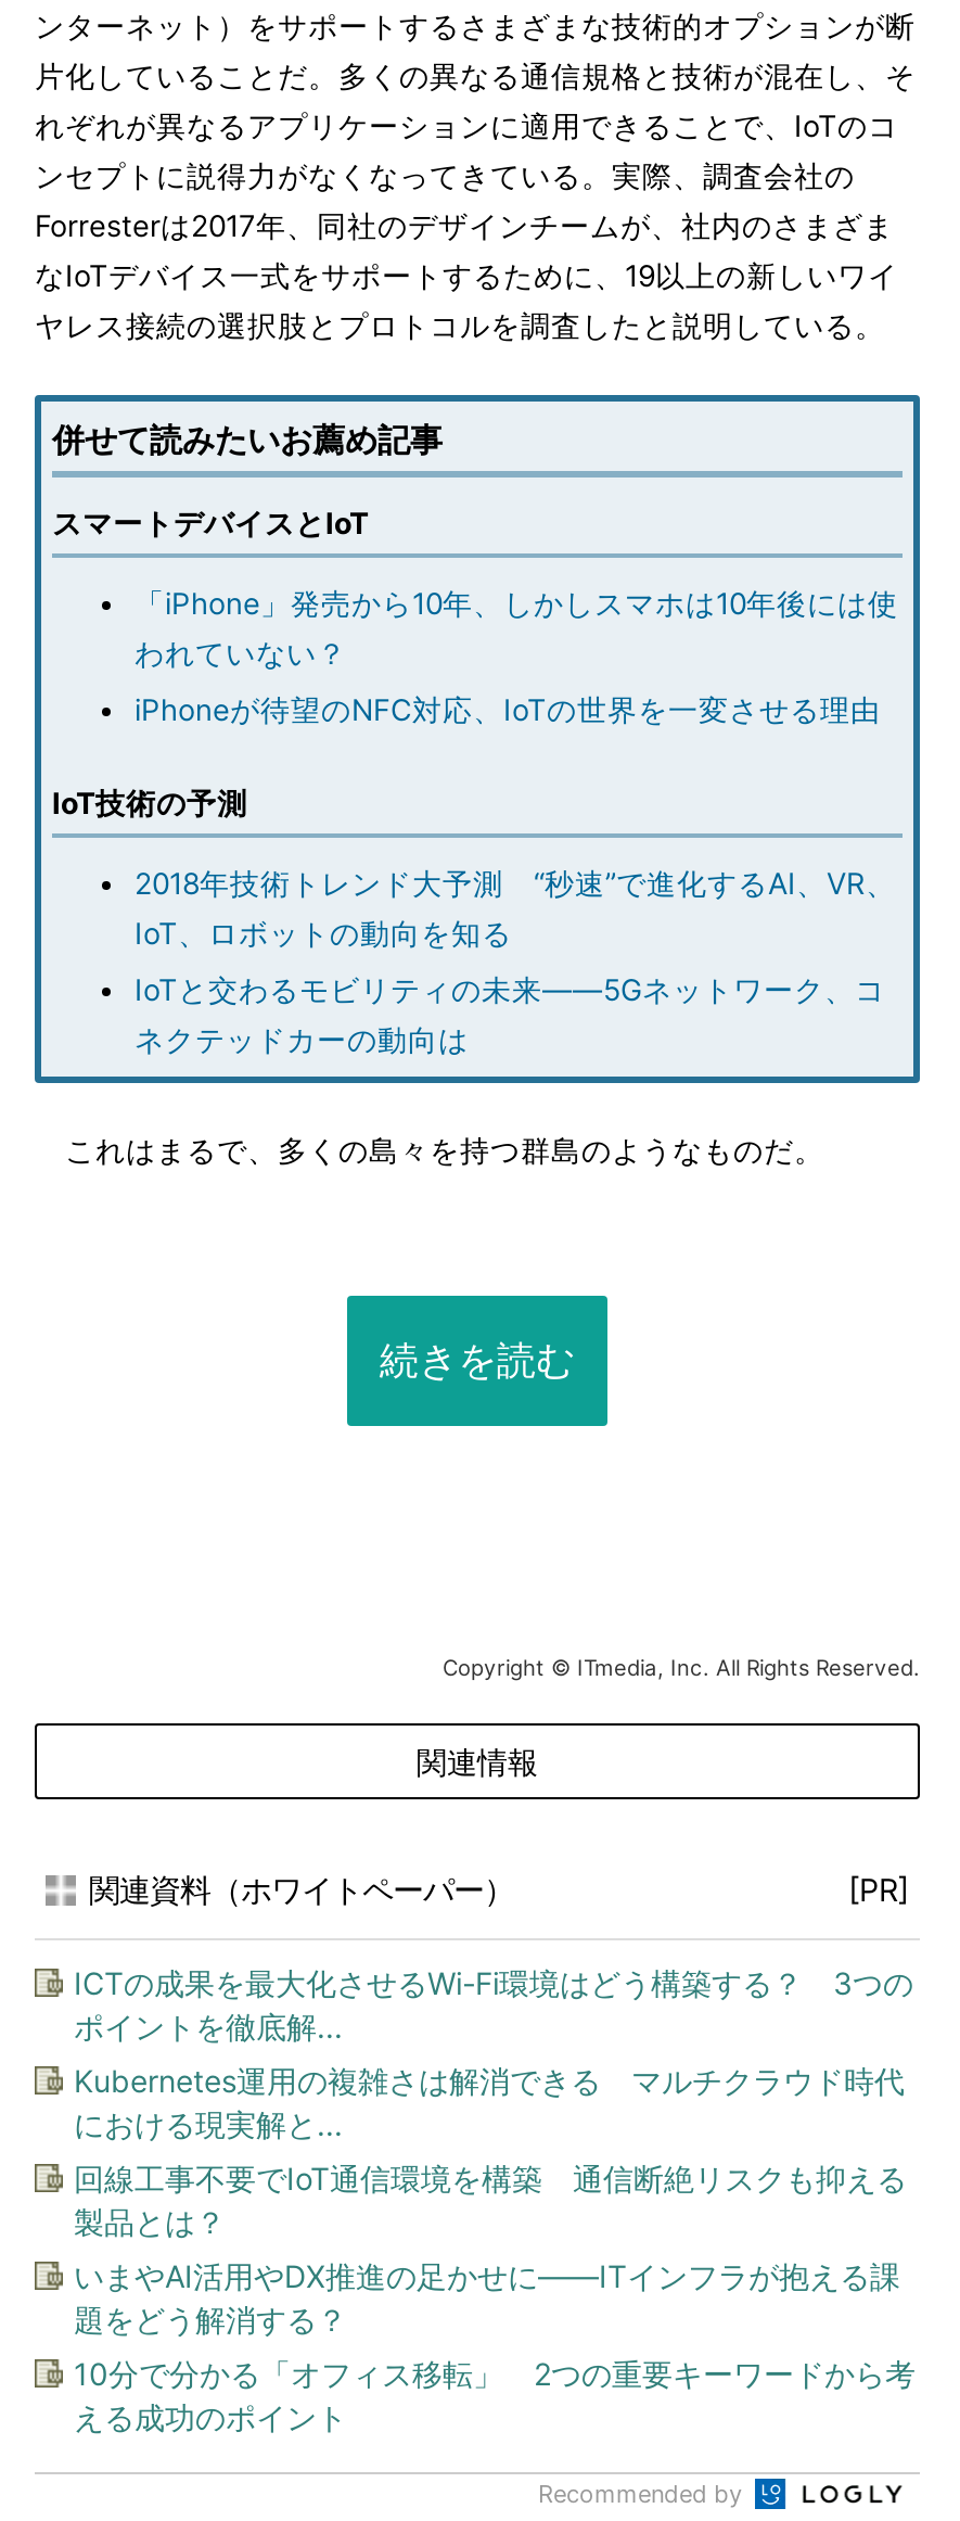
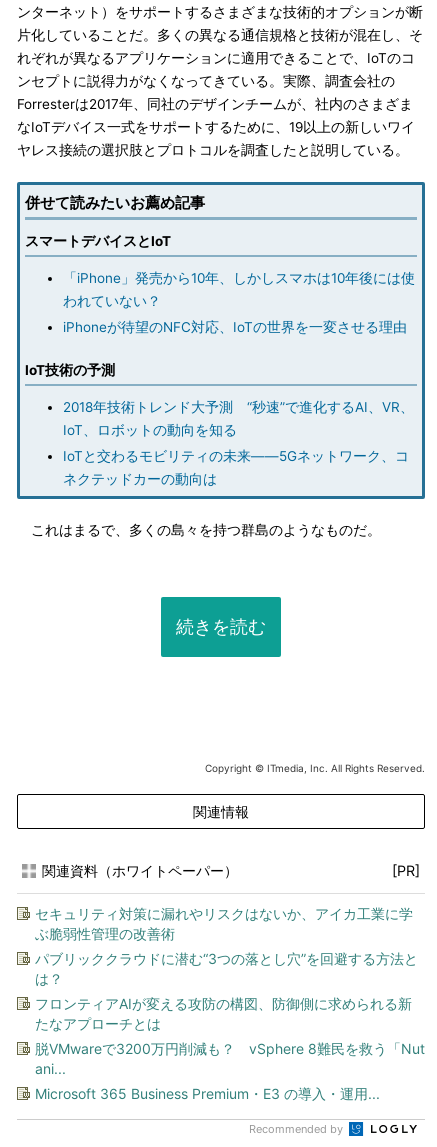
- ICTの成果を最大化させるWi-Fi環境はどう構築する？ 3つの
- ポイントを徹底解...
+ セキュリティ対策に漏れやリスクはないか、アイカ工業に学
+ ぶ脆弱性管理の改善術

- Kubernetes運用の複雑さは解消できる マルチクラウド時代
- における現実解と...
+ パブリッククラウドに潜む“3つの落とし穴”を回避する方法と
+ は？

- 回線工事不要でIoT通信環境を構築 通信断絶リスクも抑える
- 製品とは？
+ フロンティアAIが変える攻防の構図、防御側に求められる新
+ たなアプローチとは

- いまやAI活用やDX推進の足かせに――ITインフラが抱える課
- 題をどう解消する？
+ 脱VMwareで3200万円削減も？ vSphere 8難民を救う「Nut
+ ani...

- 10分で分かる「オフィス移転」 2つの重要キーワードから考
- える成功のポイント
+ Microsoft 365 Business Premium・E3 の導入・運用...
